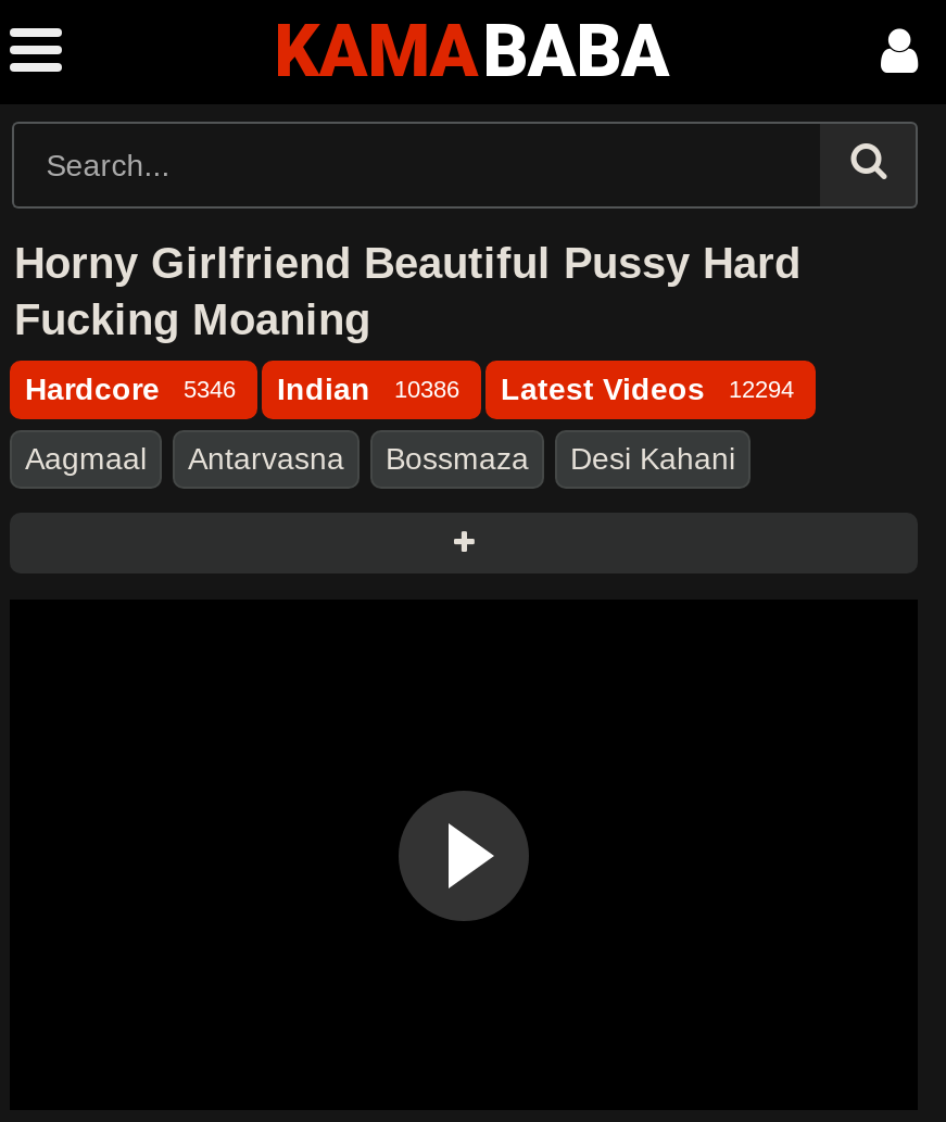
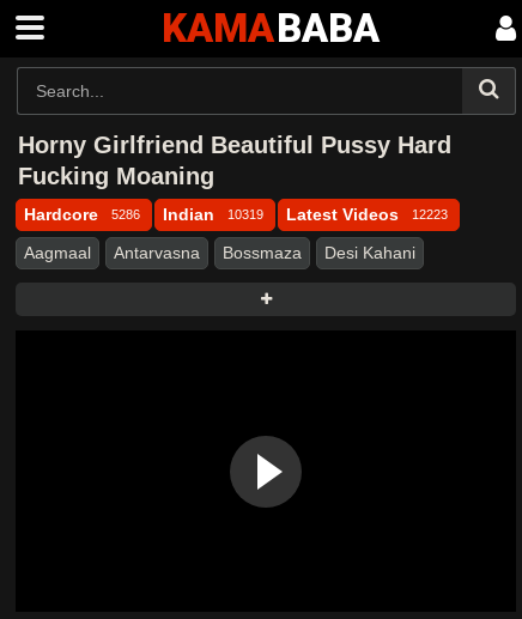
- Hardcore 5346
+ Hardcore 5286

- Indian 10386
+ Indian 10319

- Latest Videos 12294
+ Latest Videos 12223
